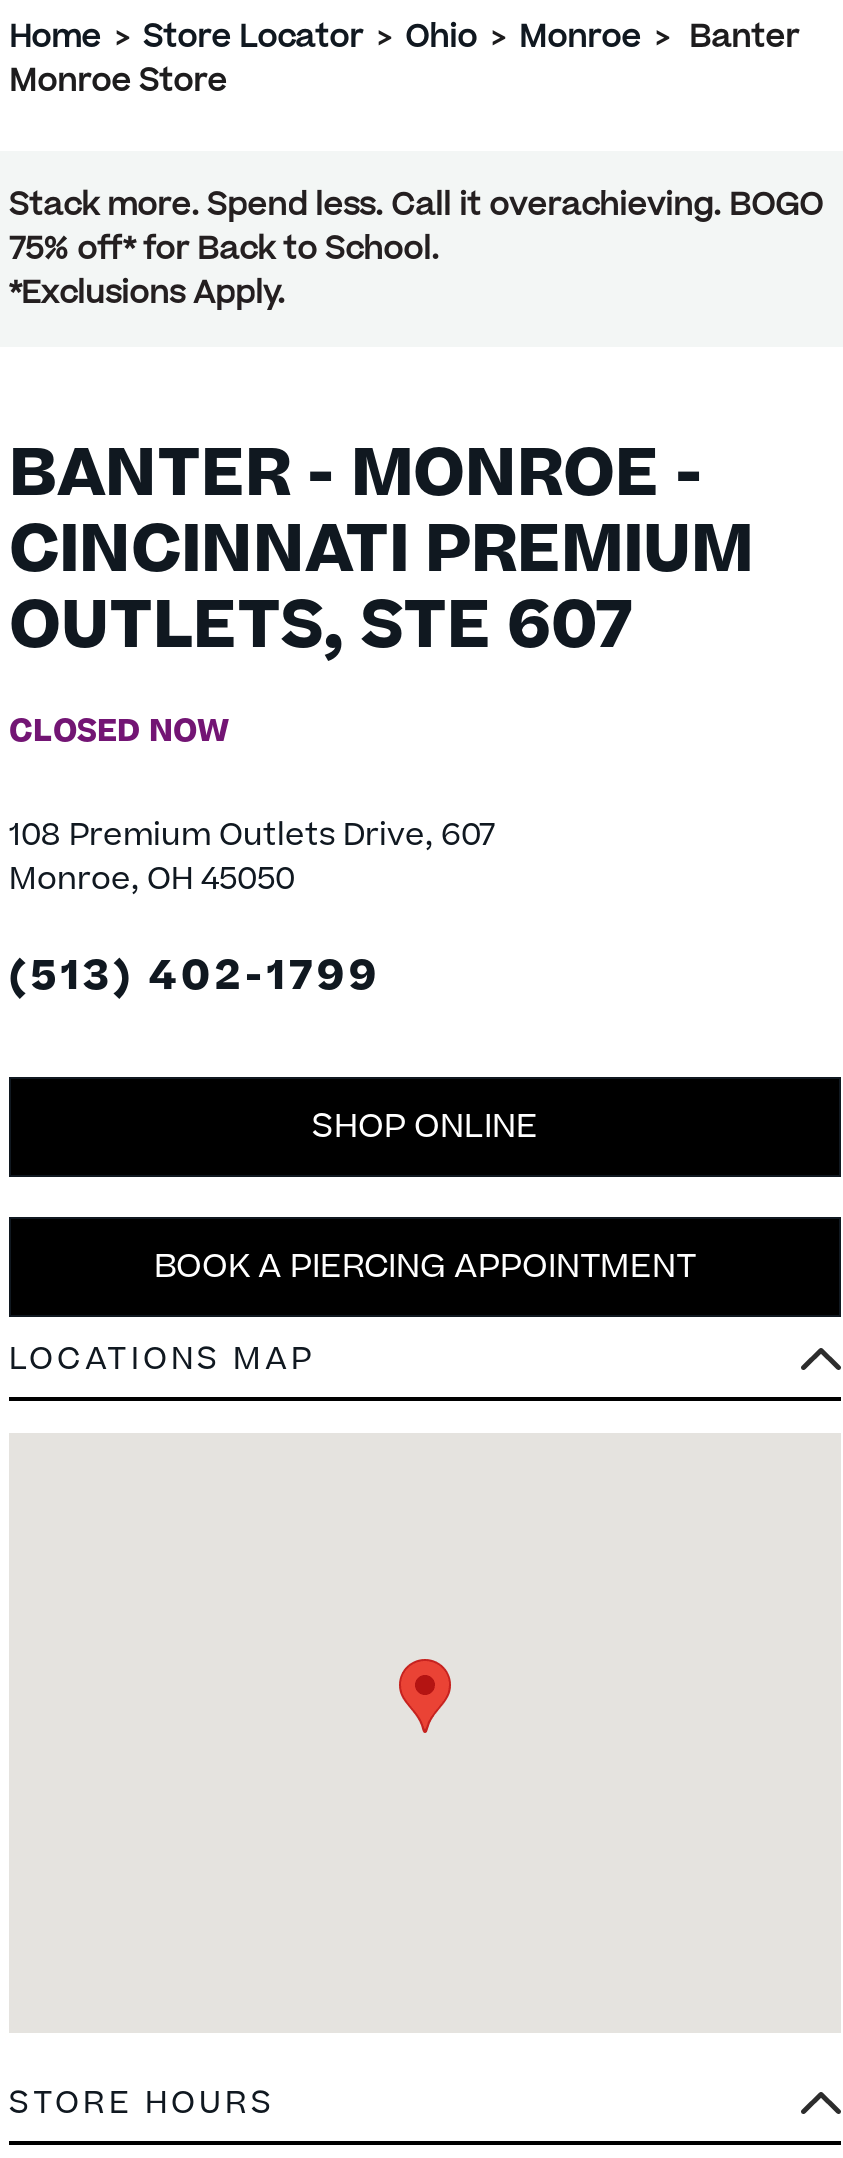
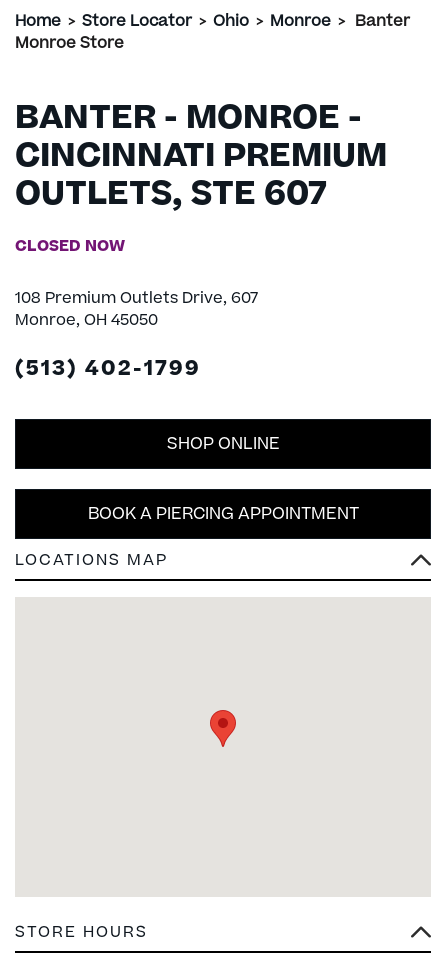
- Stack more. Spend less. Call it overachieving. BOGO
- 75% off* for Back to School.
- *Exclusions Apply.
